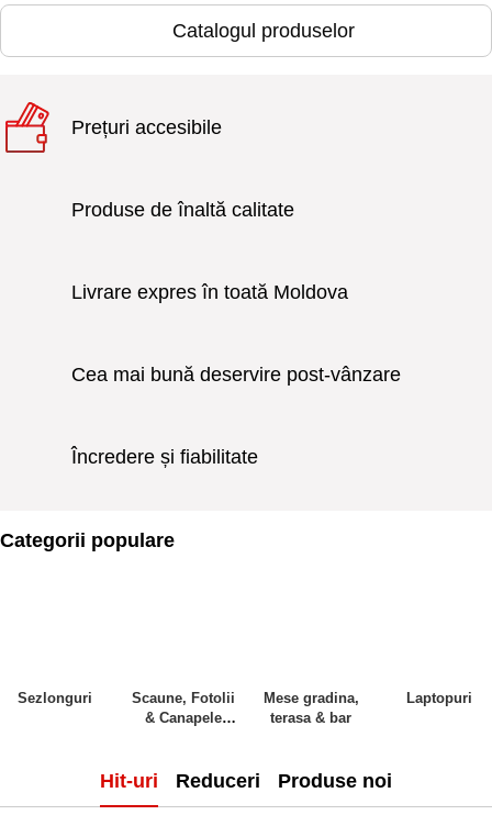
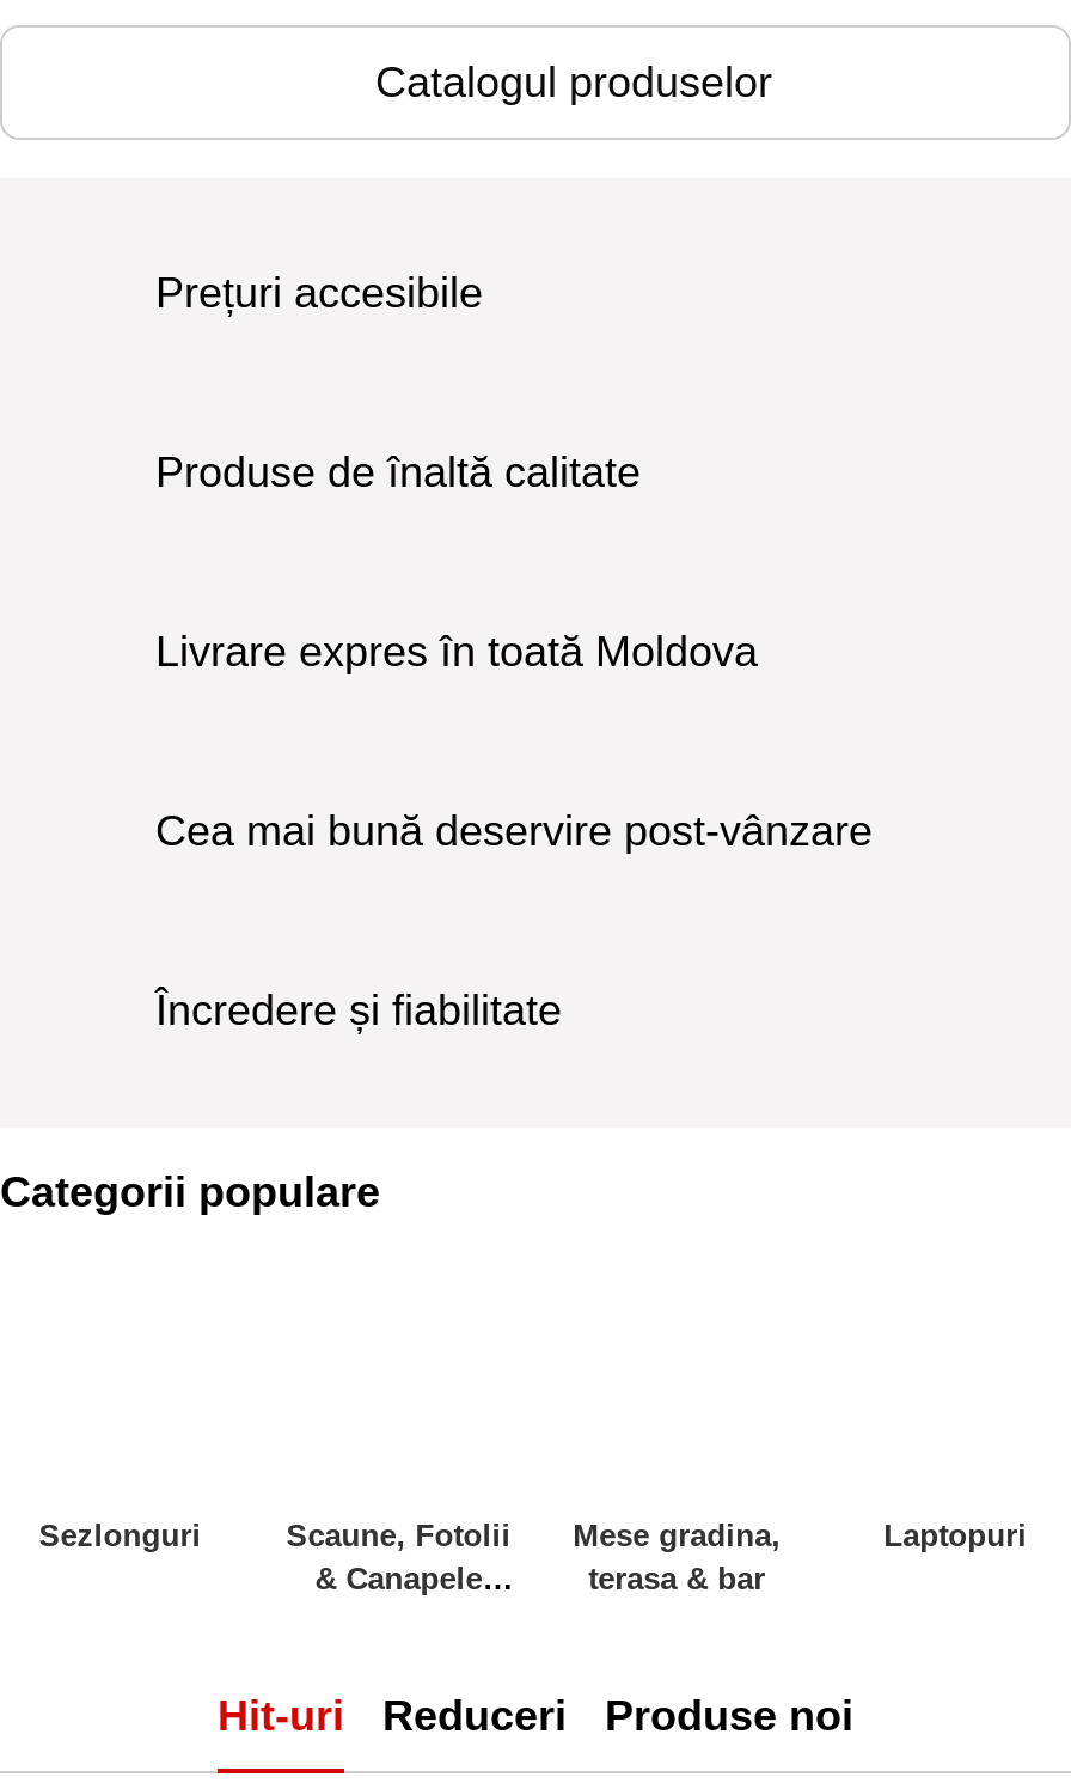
- [image]
